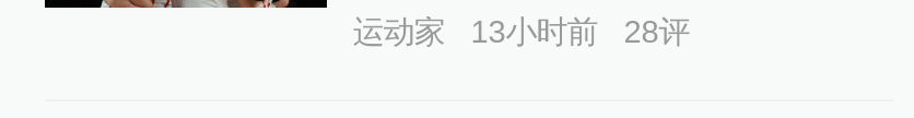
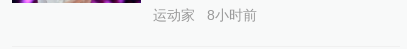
- 13小时前
- 28评
+ 8小时前
